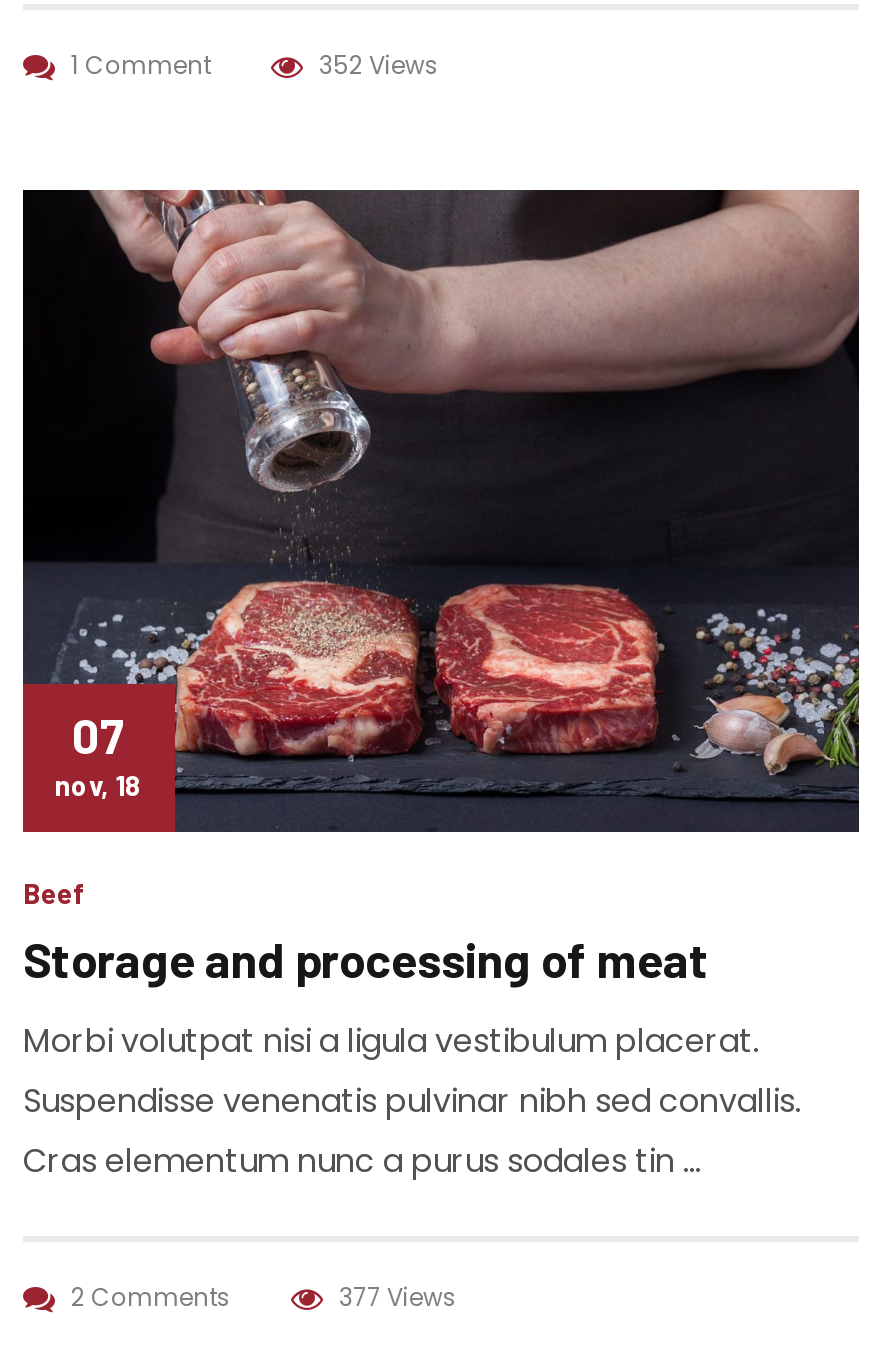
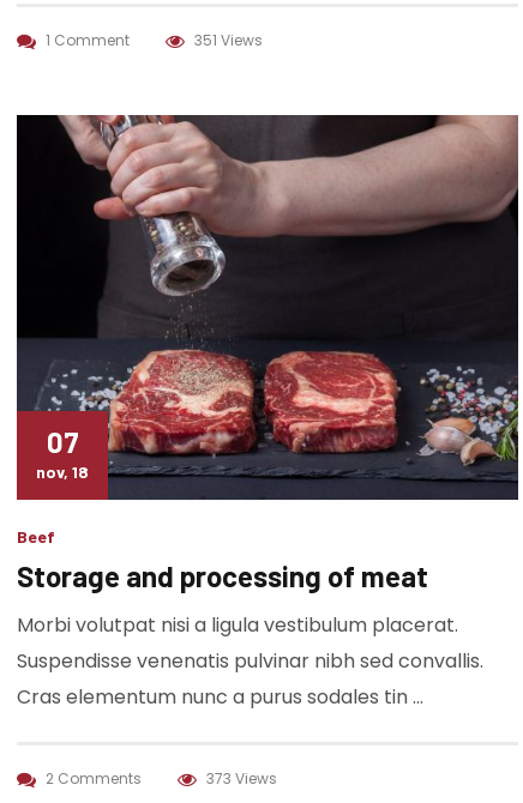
- 352 Views
+ 351 Views

- 377 Views
+ 373 Views
